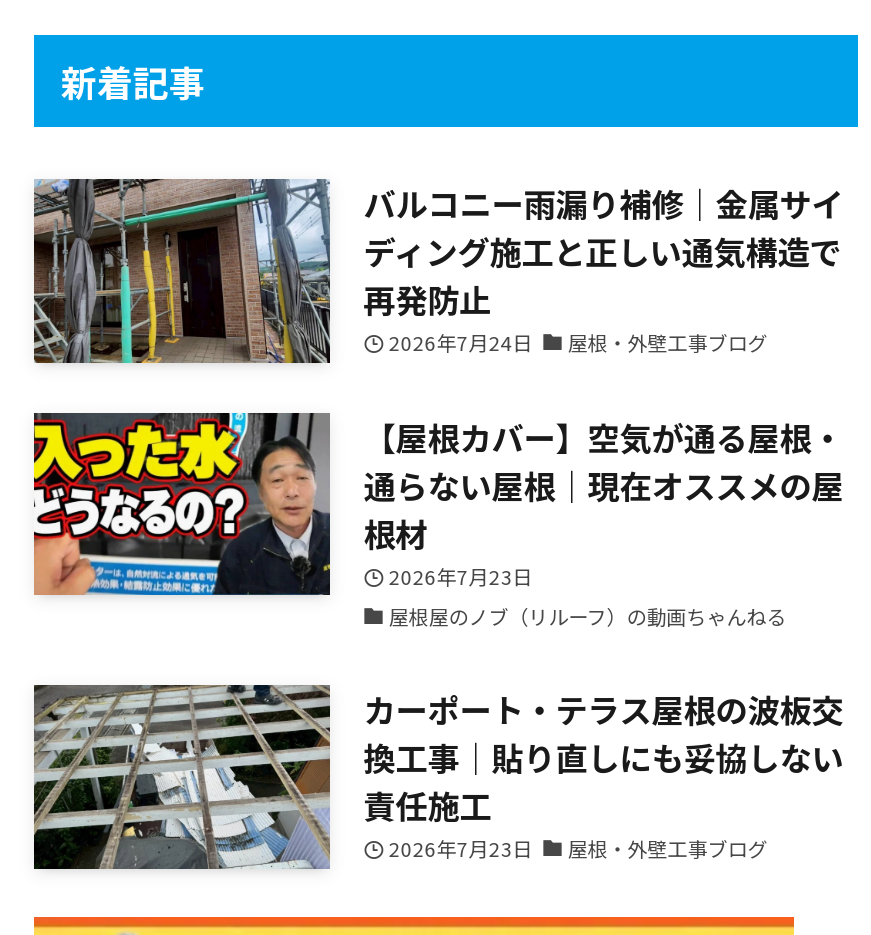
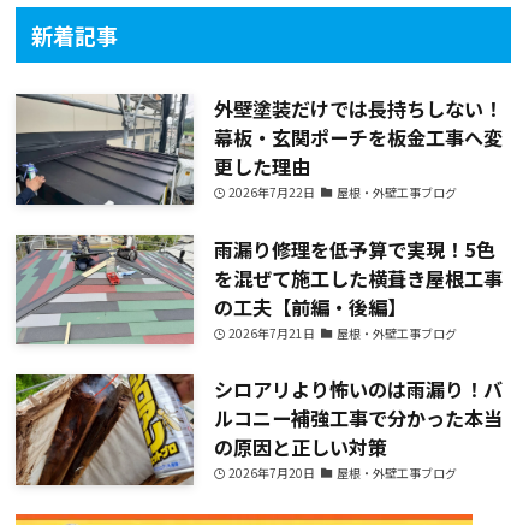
- [image]
- バルコニー雨漏り補修｜金属サイ
- ディング施工と正しい通気構造で
- 再発防止
- 2026年7月24日
+ [image]
+ 外壁塗装だけでは長持ちしない！
+ 幕板・玄関ポーチを板金工事へ変
+ 更した理由
+ 2026年7月22日

- [image]
- 【屋根カバー】空気が通る屋根・
- 通らない屋根｜現在オススメの屋
- 根材
- 2026年7月23日
- 屋根屋のノブ（リルーフ）の動画ちゃんねる
+ [image]
+ 雨漏り修理を低予算で実現！5色
+ を混ぜて施工した横葺き屋根工事
+ の工夫【前編・後編】
+ 2026年7月21日
+ 屋根・外壁工事ブログ

- [image]
- カーポート・テラス屋根の波板交
- 換工事｜貼り直しにも妥協しない
- 責任施工
- 2026年7月23日
+ [image]
+ シロアリより怖いのは雨漏り！バ
+ ルコニー補強工事で分かった本当
+ の原因と正しい対策
+ 2026年7月20日
